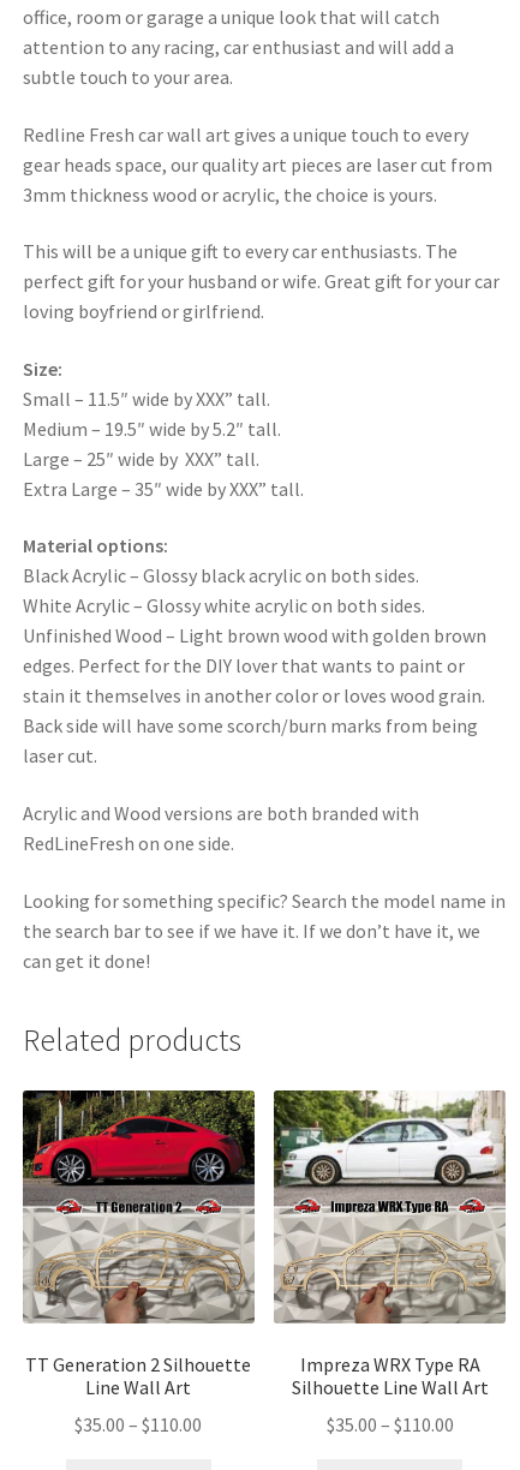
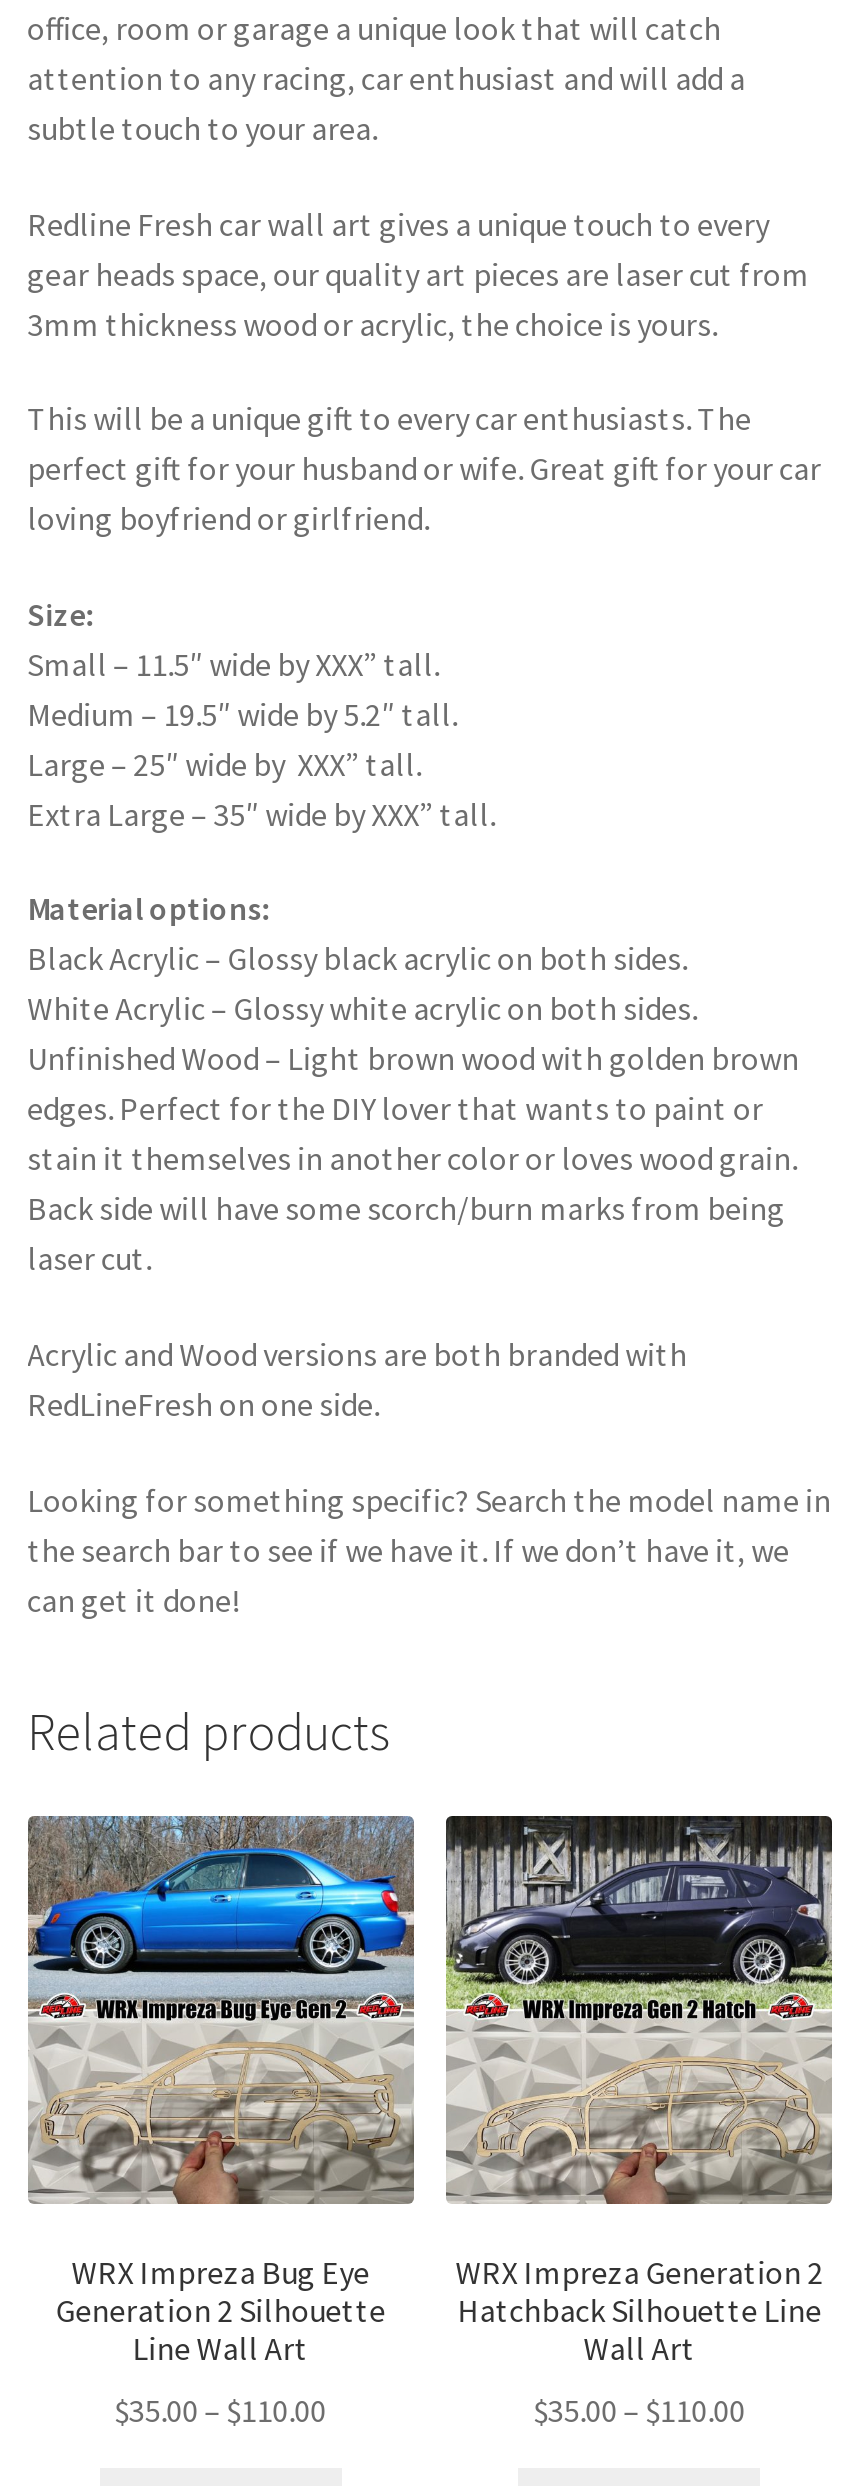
- [image]
- TT Generation 2 Silhouette
+ [image]
+ WRX Impreza Bug Eye
+ Generation 2 Silhouette

- [image]
- Impreza WRX Type RA
- Silhouette Line Wall Art
+ [image]
+ WRX Impreza Generation 2
+ Hatchback Silhouette Line
+ Wall Art
